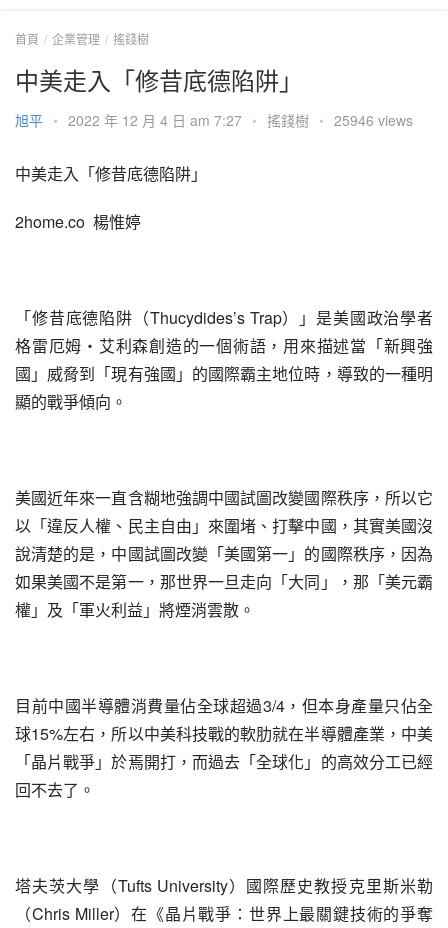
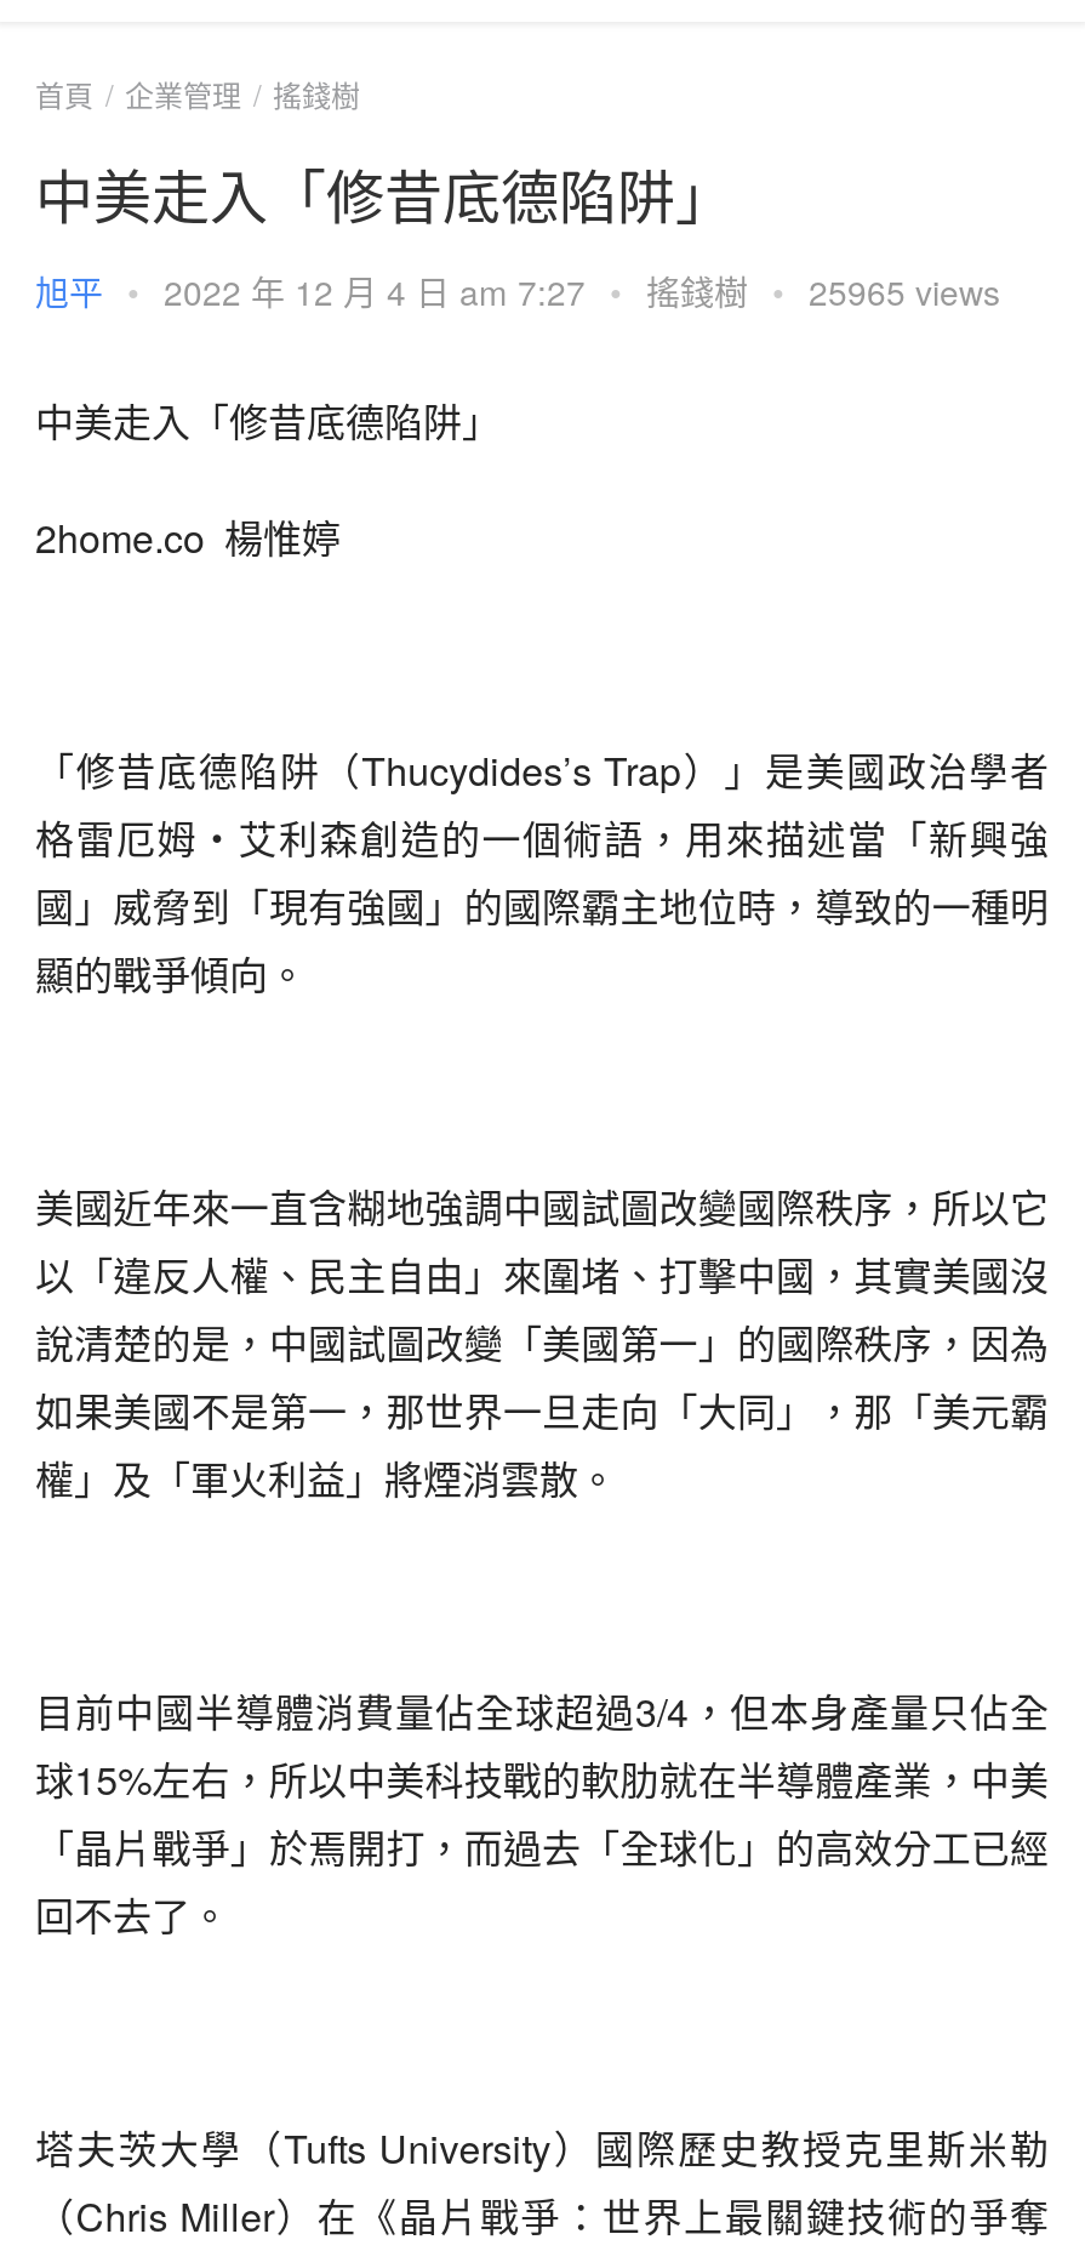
- 旭平 • 2022 年 12 月 4 日 am 7:27 • 搖錢樹 • 25946 views
+ 旭平 • 2022 年 12 月 4 日 am 7:27 • 搖錢樹 • 25965 views
